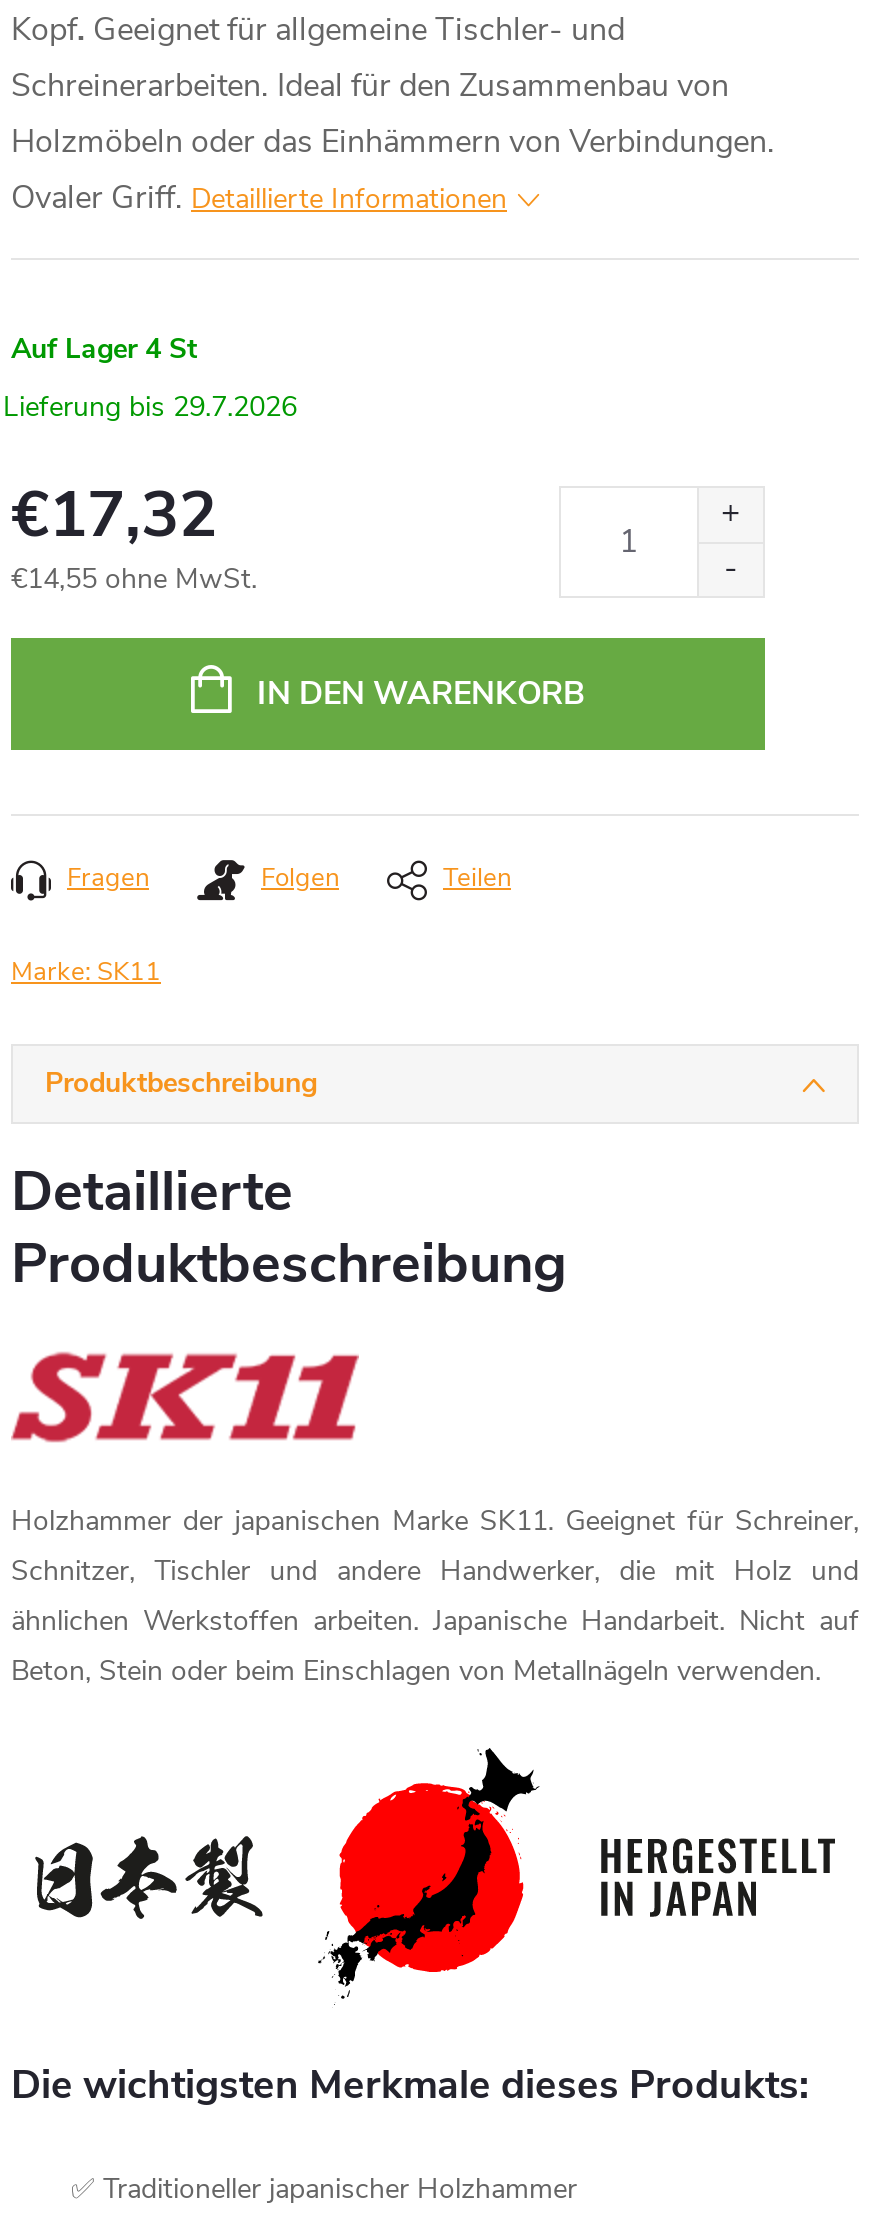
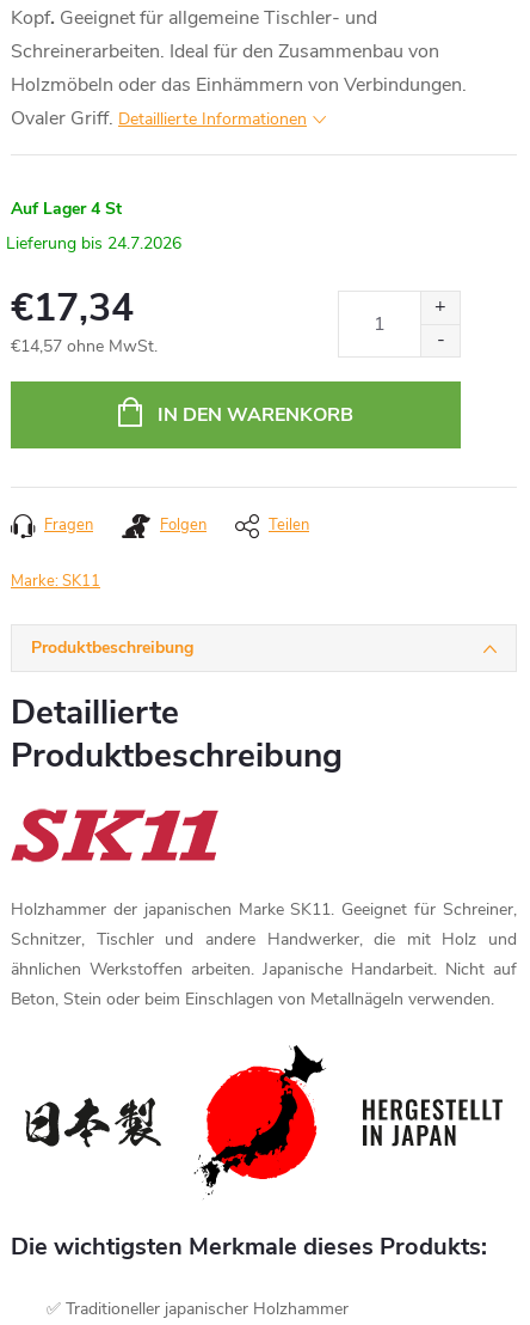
- 29.7.2026
+ 24.7.2026

- €17,32
+ €17,34

- €14,55 ohne MwSt.
+ €14,57 ohne MwSt.
